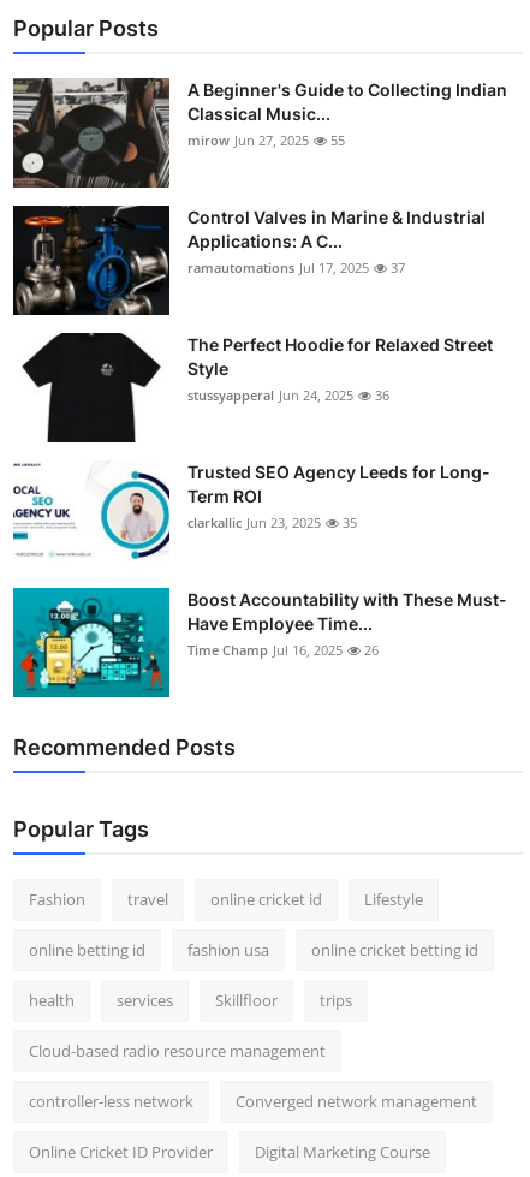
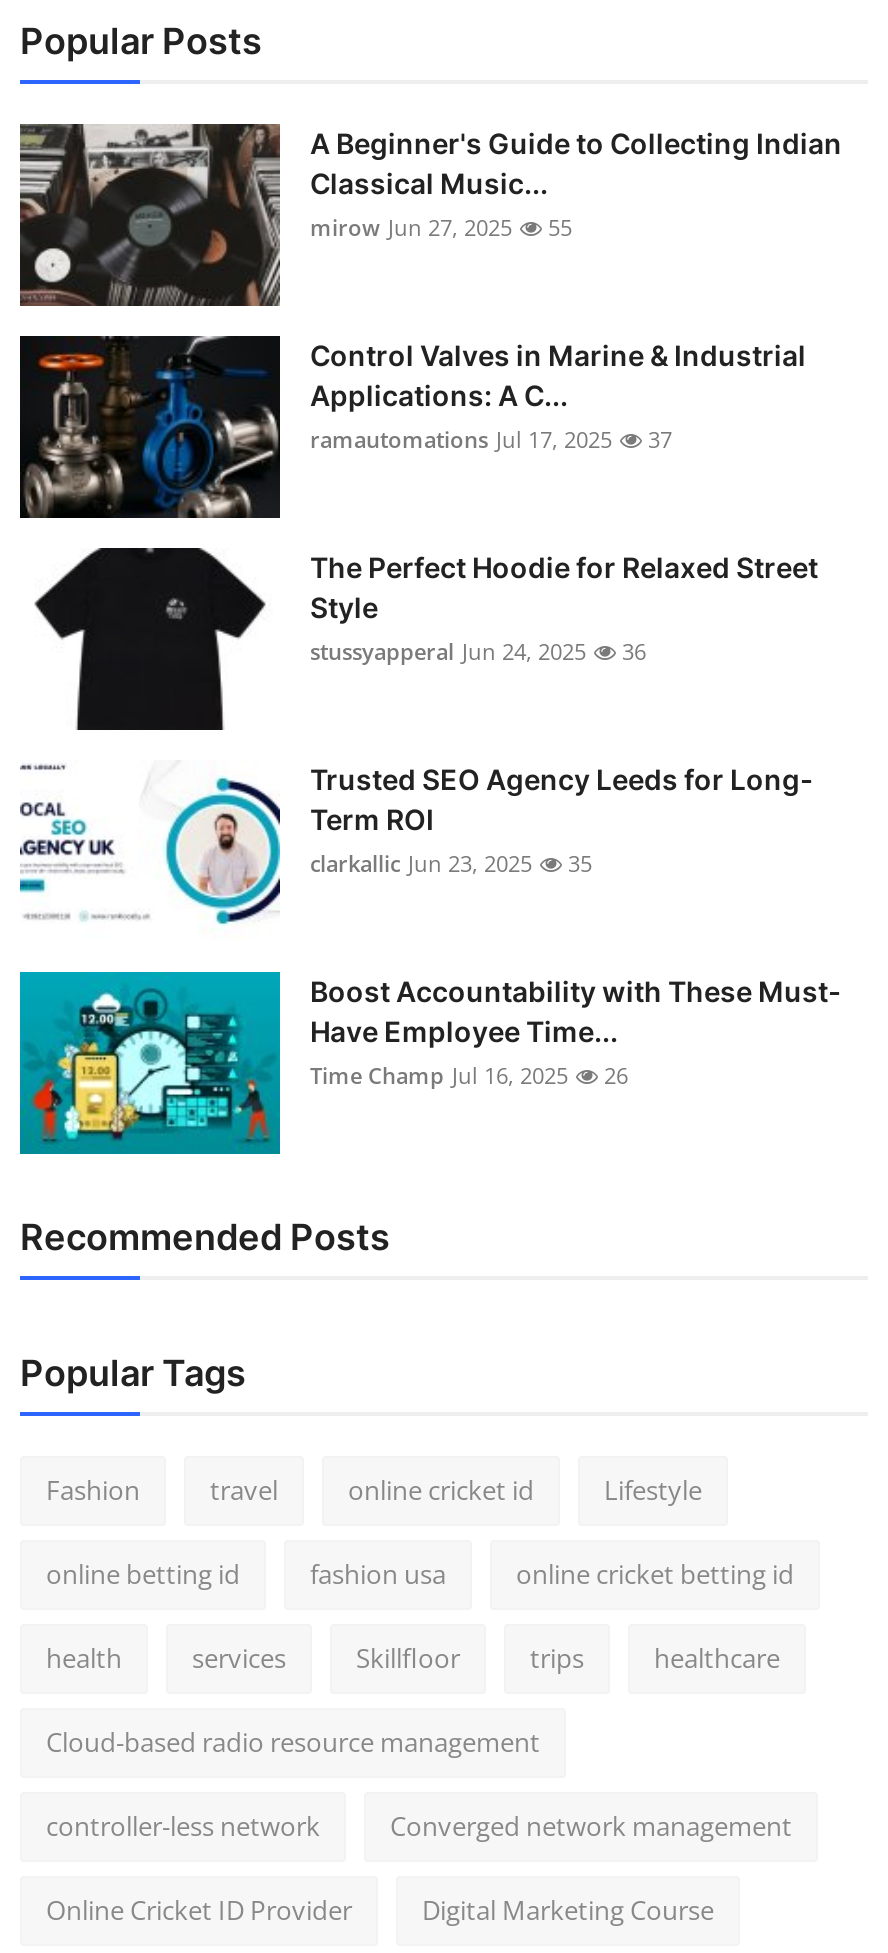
+ healthcare
